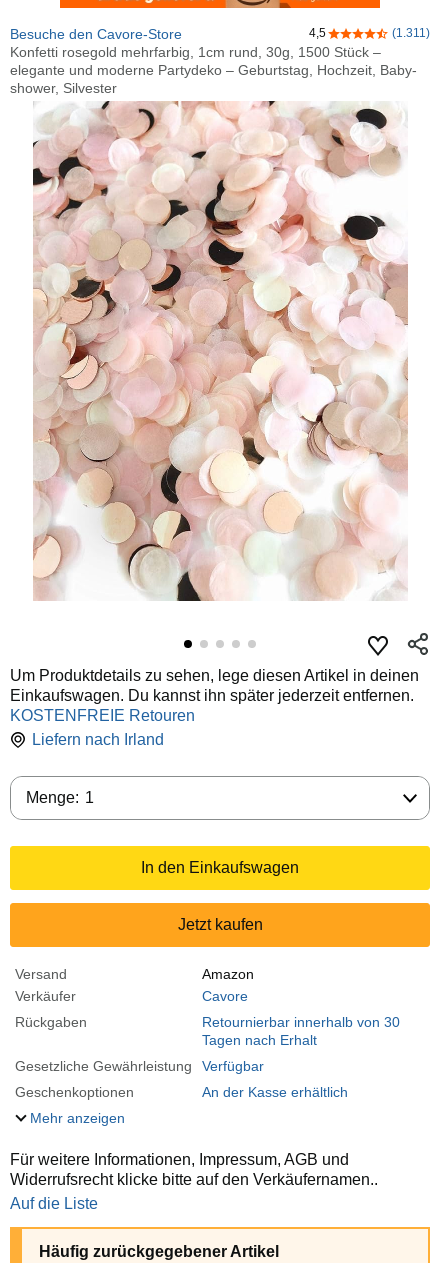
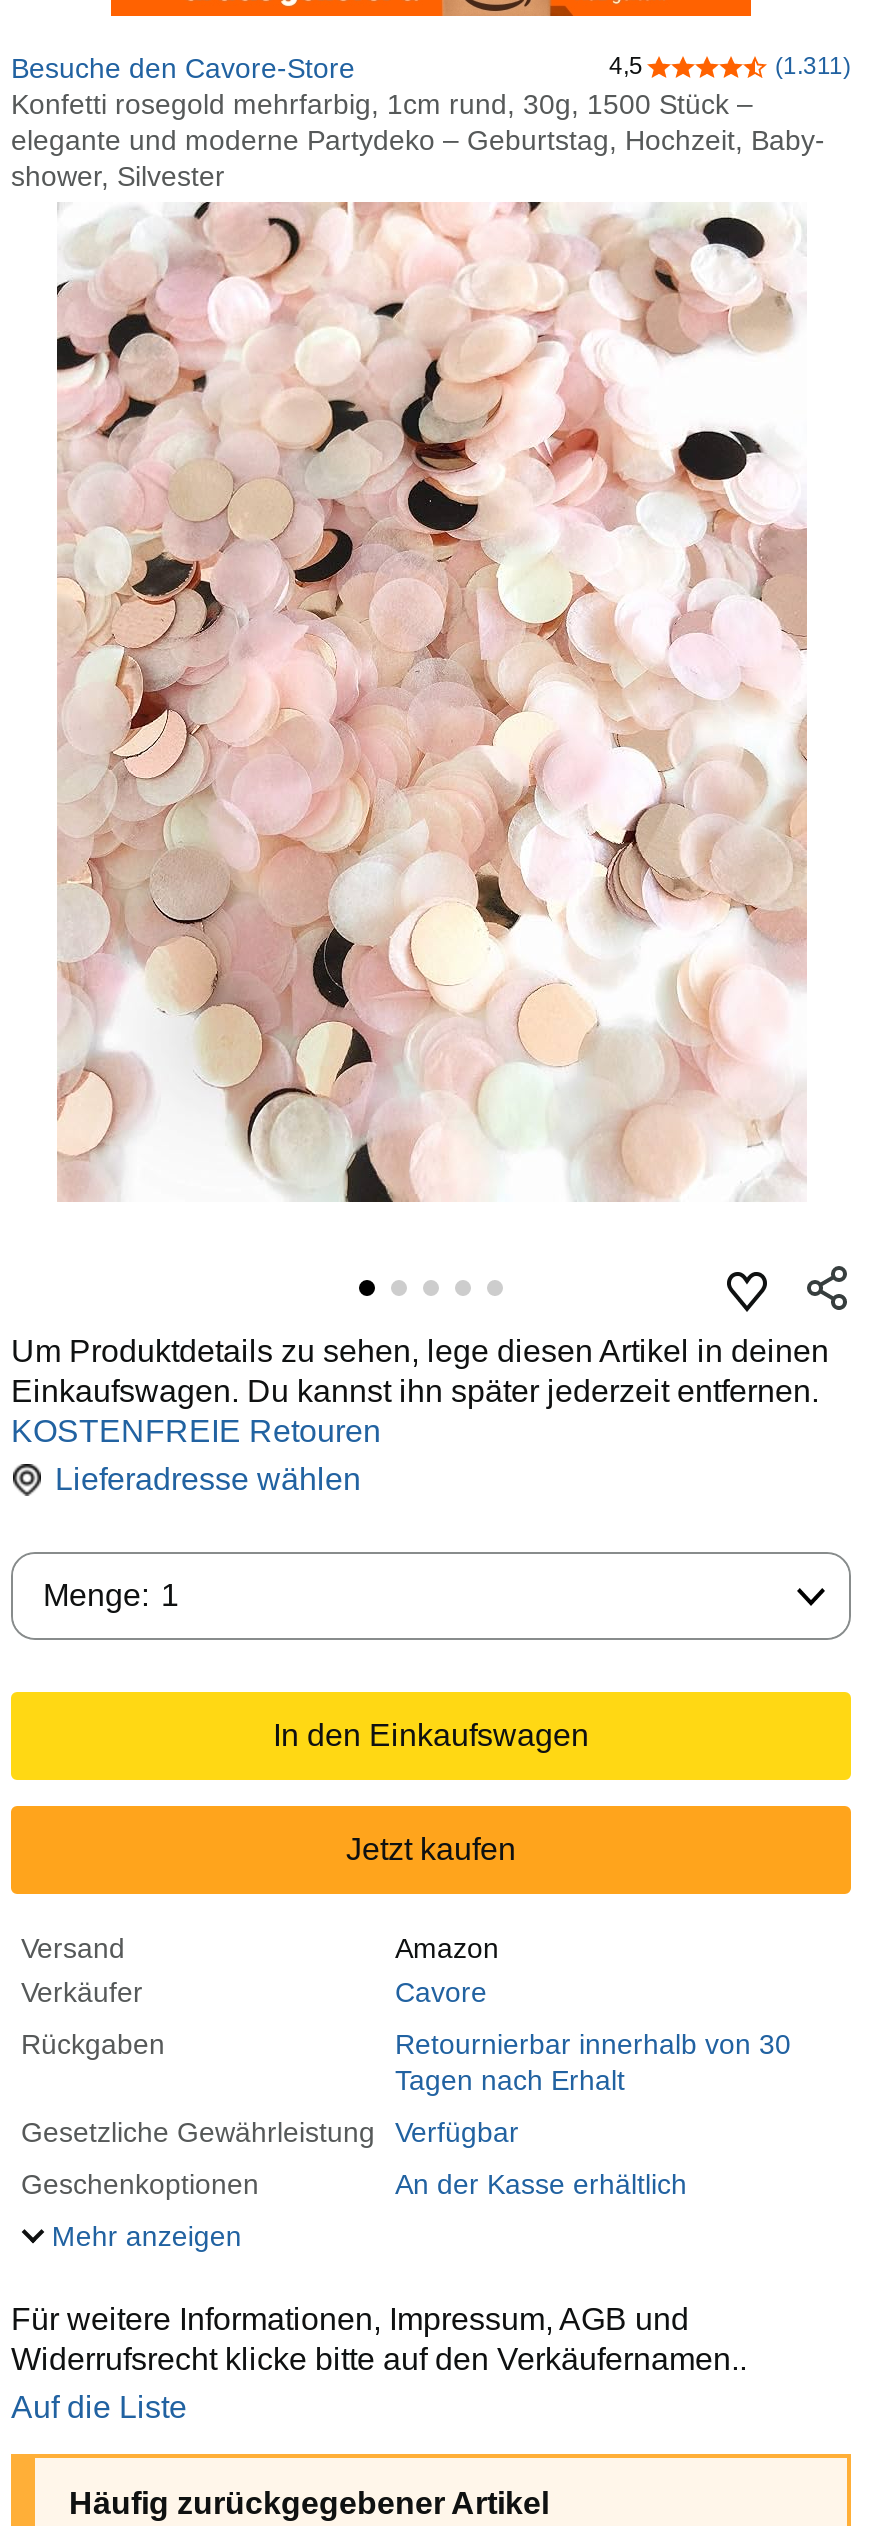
- Liefern nach Irland
+ Lieferadresse wählen
